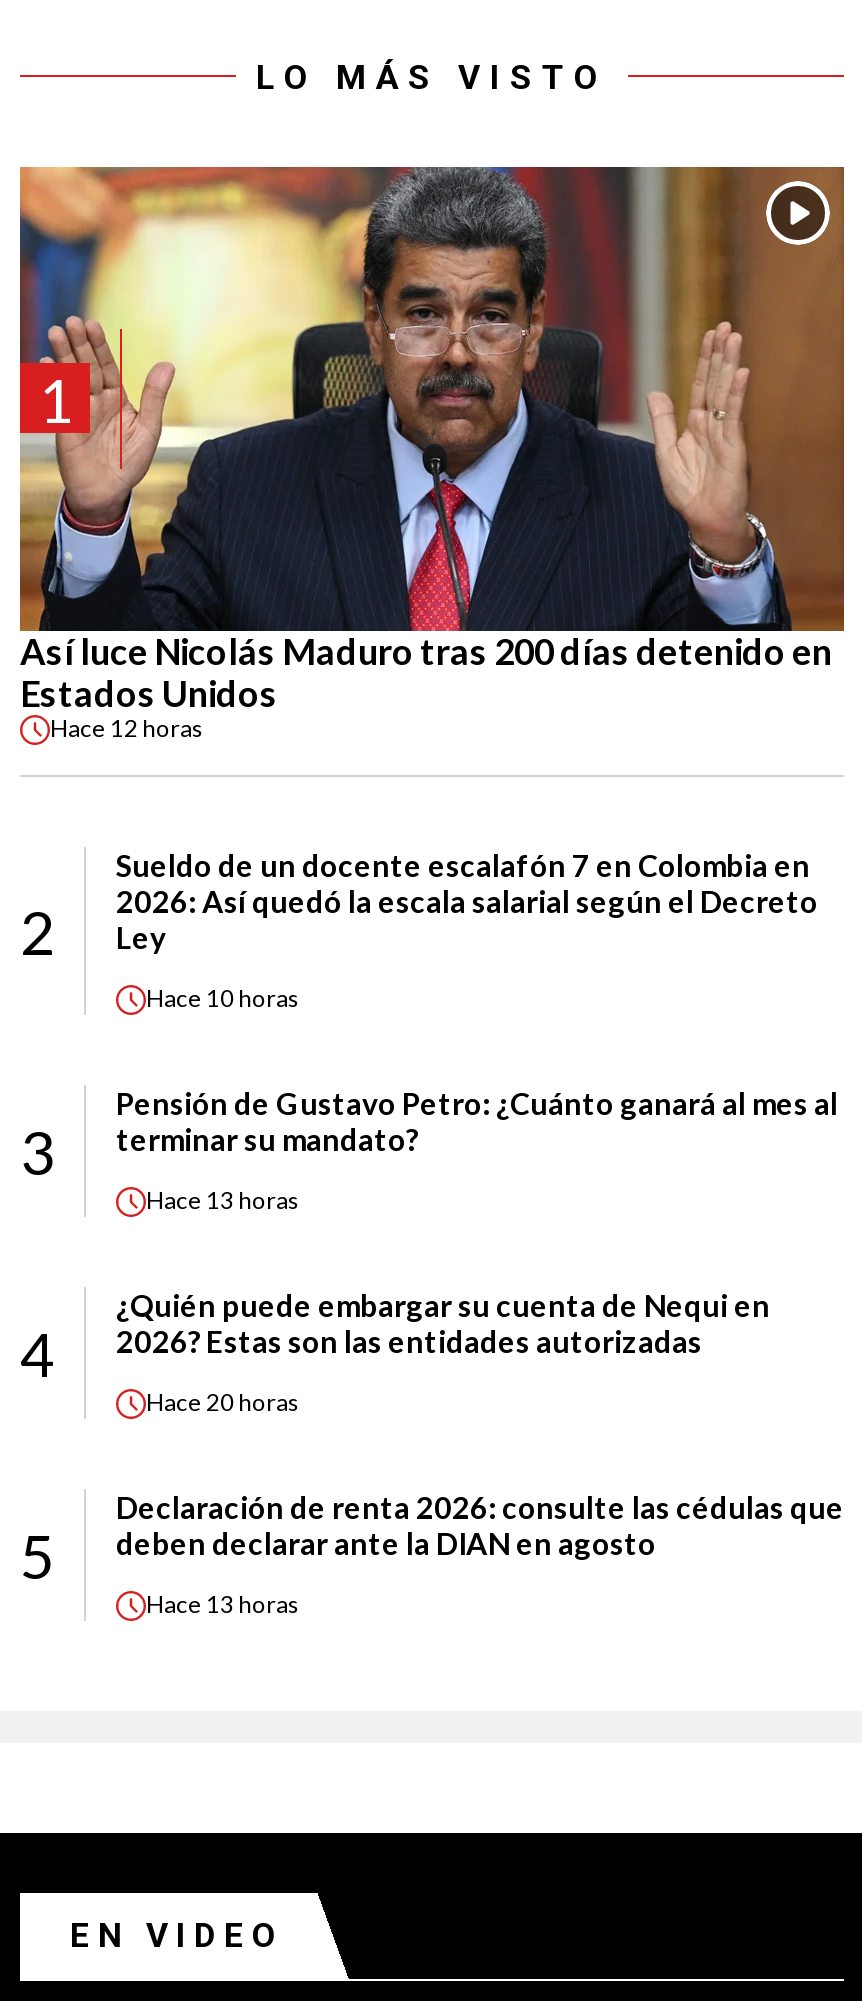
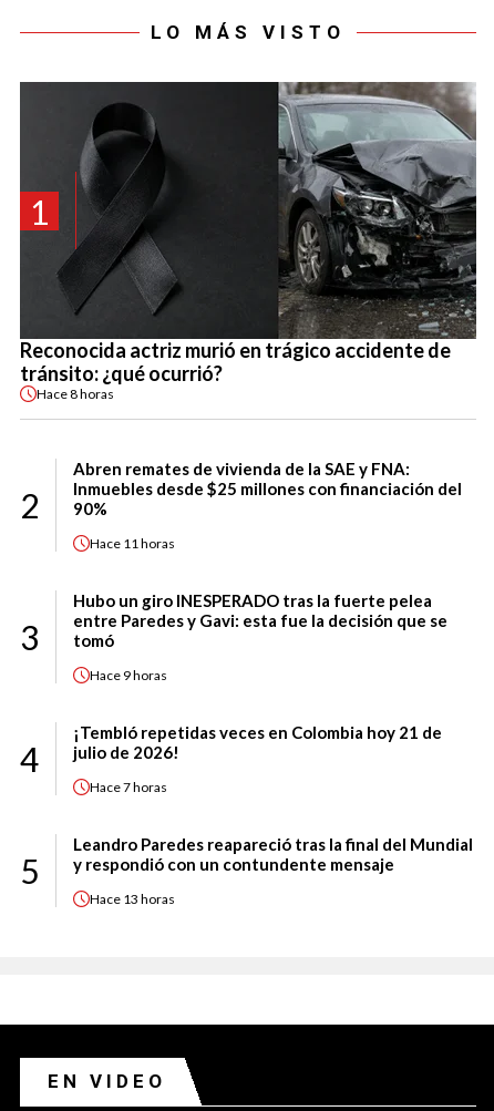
- [image]
- Así luce Nicolás Maduro tras 200 días detenido en
- Estados Unidos
- Hace 12 horas
+ [image]
+ Reconocida actriz murió en trágico accidente de
+ tránsito: ¿qué ocurrió?
+ Hace 8 horas

- Sueldo de un docente escalafón 7 en Colombia en
- 2026: Así quedó la escala salarial según el Decreto
- Ley
+ Abren remates de vivienda de la SAE y FNA:
+ Inmuebles desde $25 millones con financiación del
+ 90%

- Hace 10 horas
+ Hace 11 horas

- Pensión de Gustavo Petro: ¿Cuánto ganará al mes al
- terminar su mandato?
+ Hubo un giro INESPERADO tras la fuerte pelea
+ entre Paredes y Gavi: esta fue la decisión que se
+ tomó

- Hace 13 horas
+ Hace 9 horas

- ¿Quién puede embargar su cuenta de Nequi en
- 2026? Estas son las entidades autorizadas
+ ¡Tembló repetidas veces en Colombia hoy 21 de
+ julio de 2026!

- Hace 20 horas
+ Hace 7 horas

- Declaración de renta 2026: consulte las cédulas que
- deben declarar ante la DIAN en agosto
+ Leandro Paredes reapareció tras la final del Mundial
+ y respondió con un contundente mensaje
